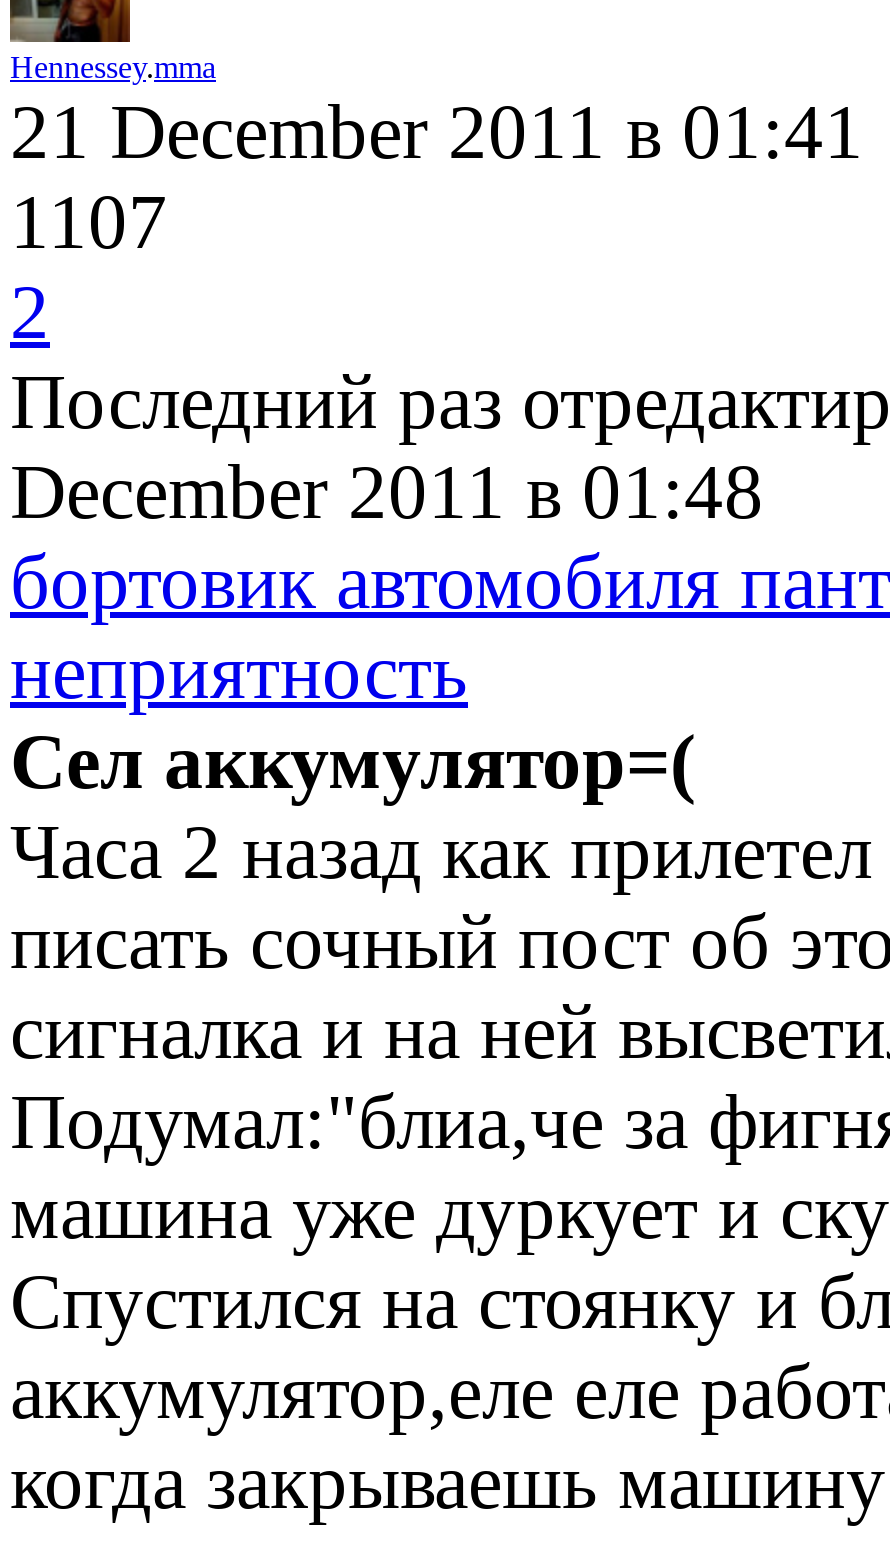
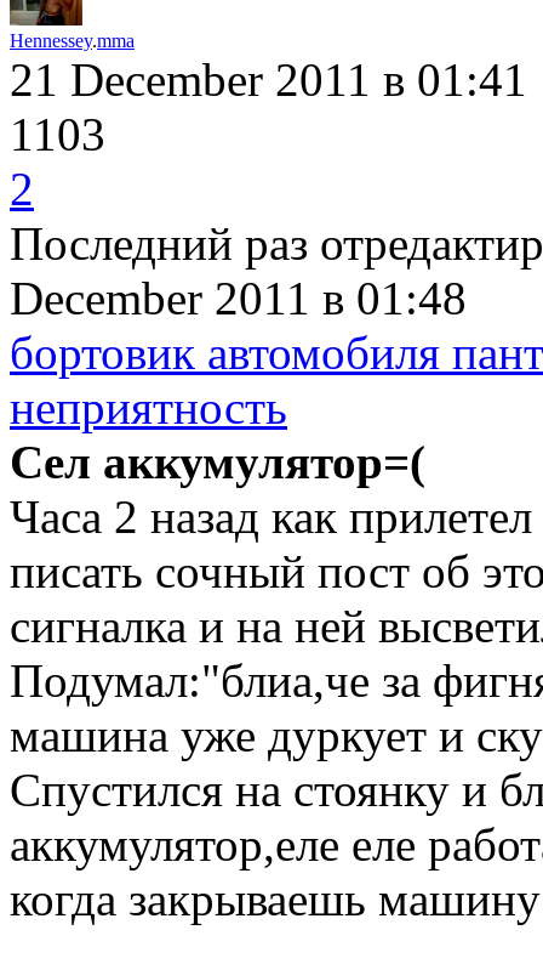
- 1107
+ 1103
